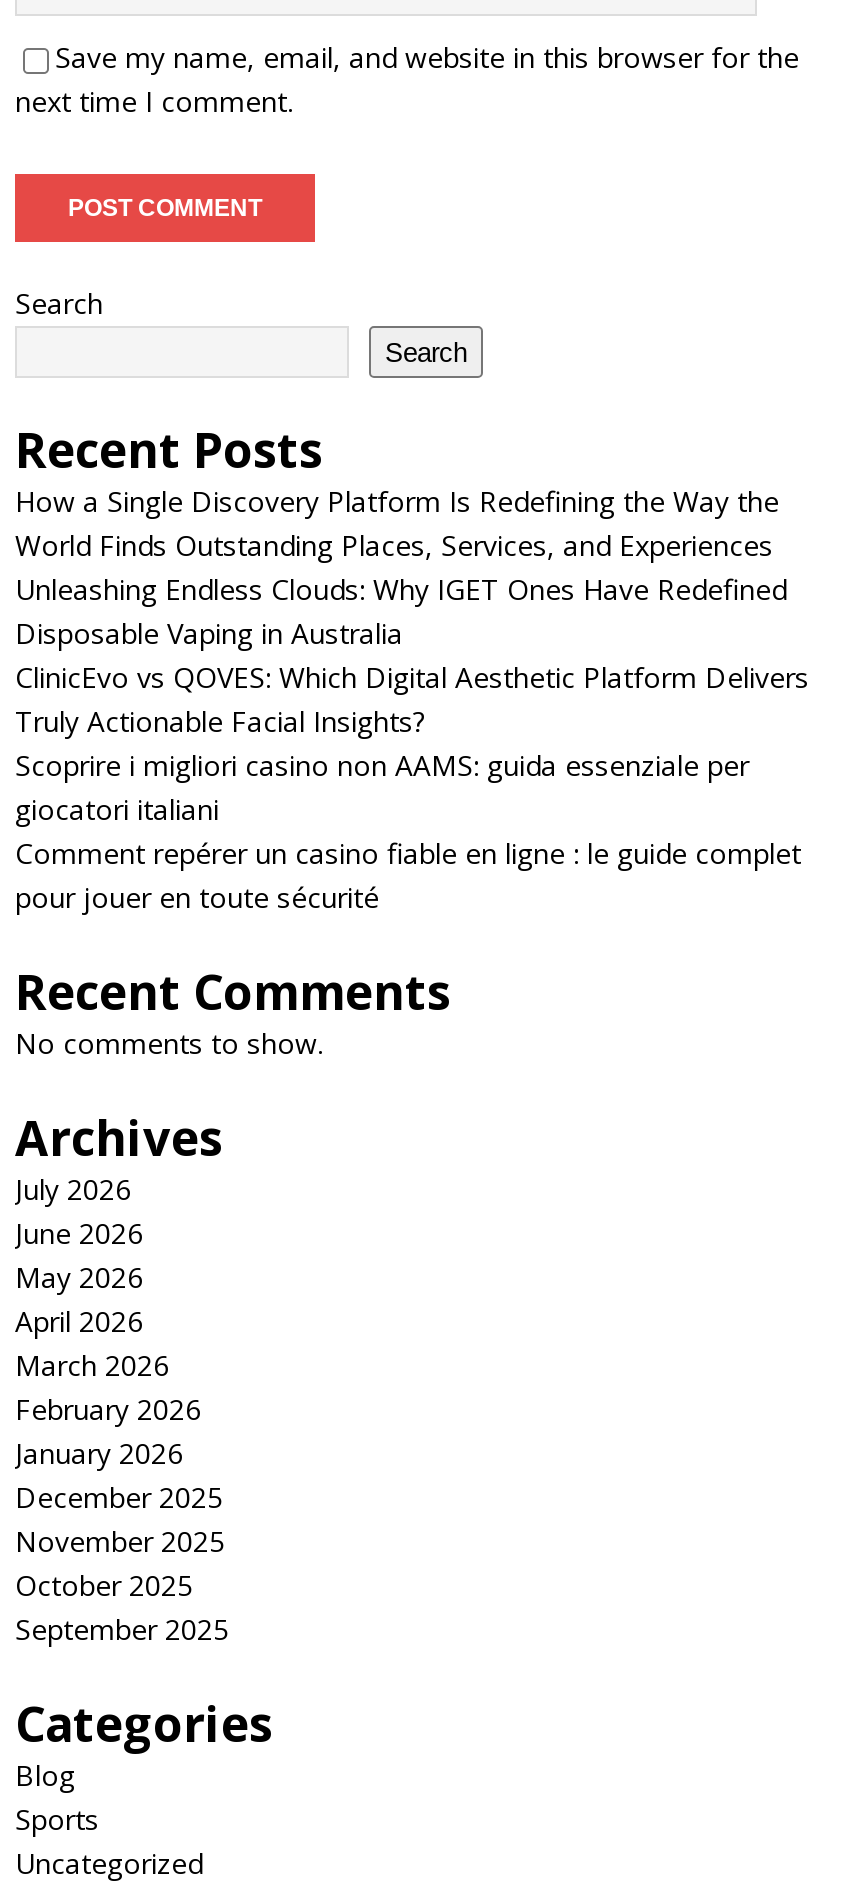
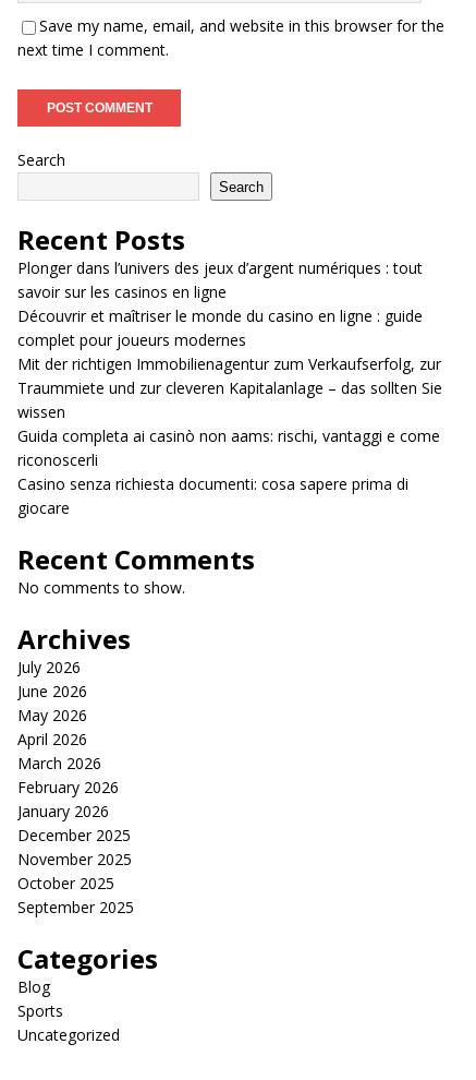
- How a Single Discovery Platform Is Redefining the Way the
- World Finds Outstanding Places, Services, and Experiences
- Unleashing Endless Clouds: Why IGET Ones Have Redefined
- Disposable Vaping in Australia
- ClinicEvo vs QOVES: Which Digital Aesthetic Platform Delivers
- Truly Actionable Facial Insights?
- Scoprire i migliori casino non AAMS: guida essenziale per
- giocatori italiani
- Comment repérer un casino fiable en ligne : le guide complet
- pour jouer en toute sécurité
+ Plonger dans l’univers des jeux d’argent numériques : tout
+ savoir sur les casinos en ligne
+ Découvrir et maîtriser le monde du casino en ligne : guide
+ complet pour joueurs modernes
+ Mit der richtigen Immobilienagentur zum Verkaufserfolg, zur
+ Traummiete und zur cleveren Kapitalanlage – das sollten Sie
+ wissen
+ Guida completa ai casinò non aams: rischi, vantaggi e come
+ riconoscerli
+ Casino senza richiesta documenti: cosa sapere prima di
+ giocare
